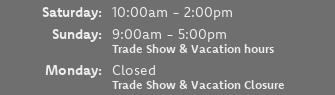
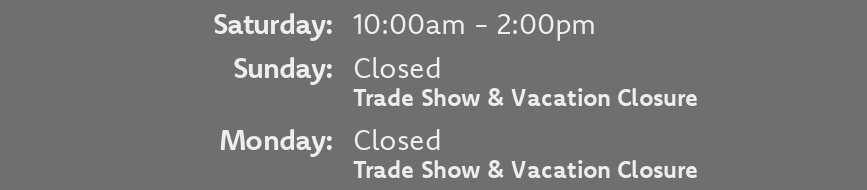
- Sunday: 9:00am - 5:00pm
- Trade Show & Vacation hours
+ Sunday: Closed
+ Trade Show & Vacation Closure
